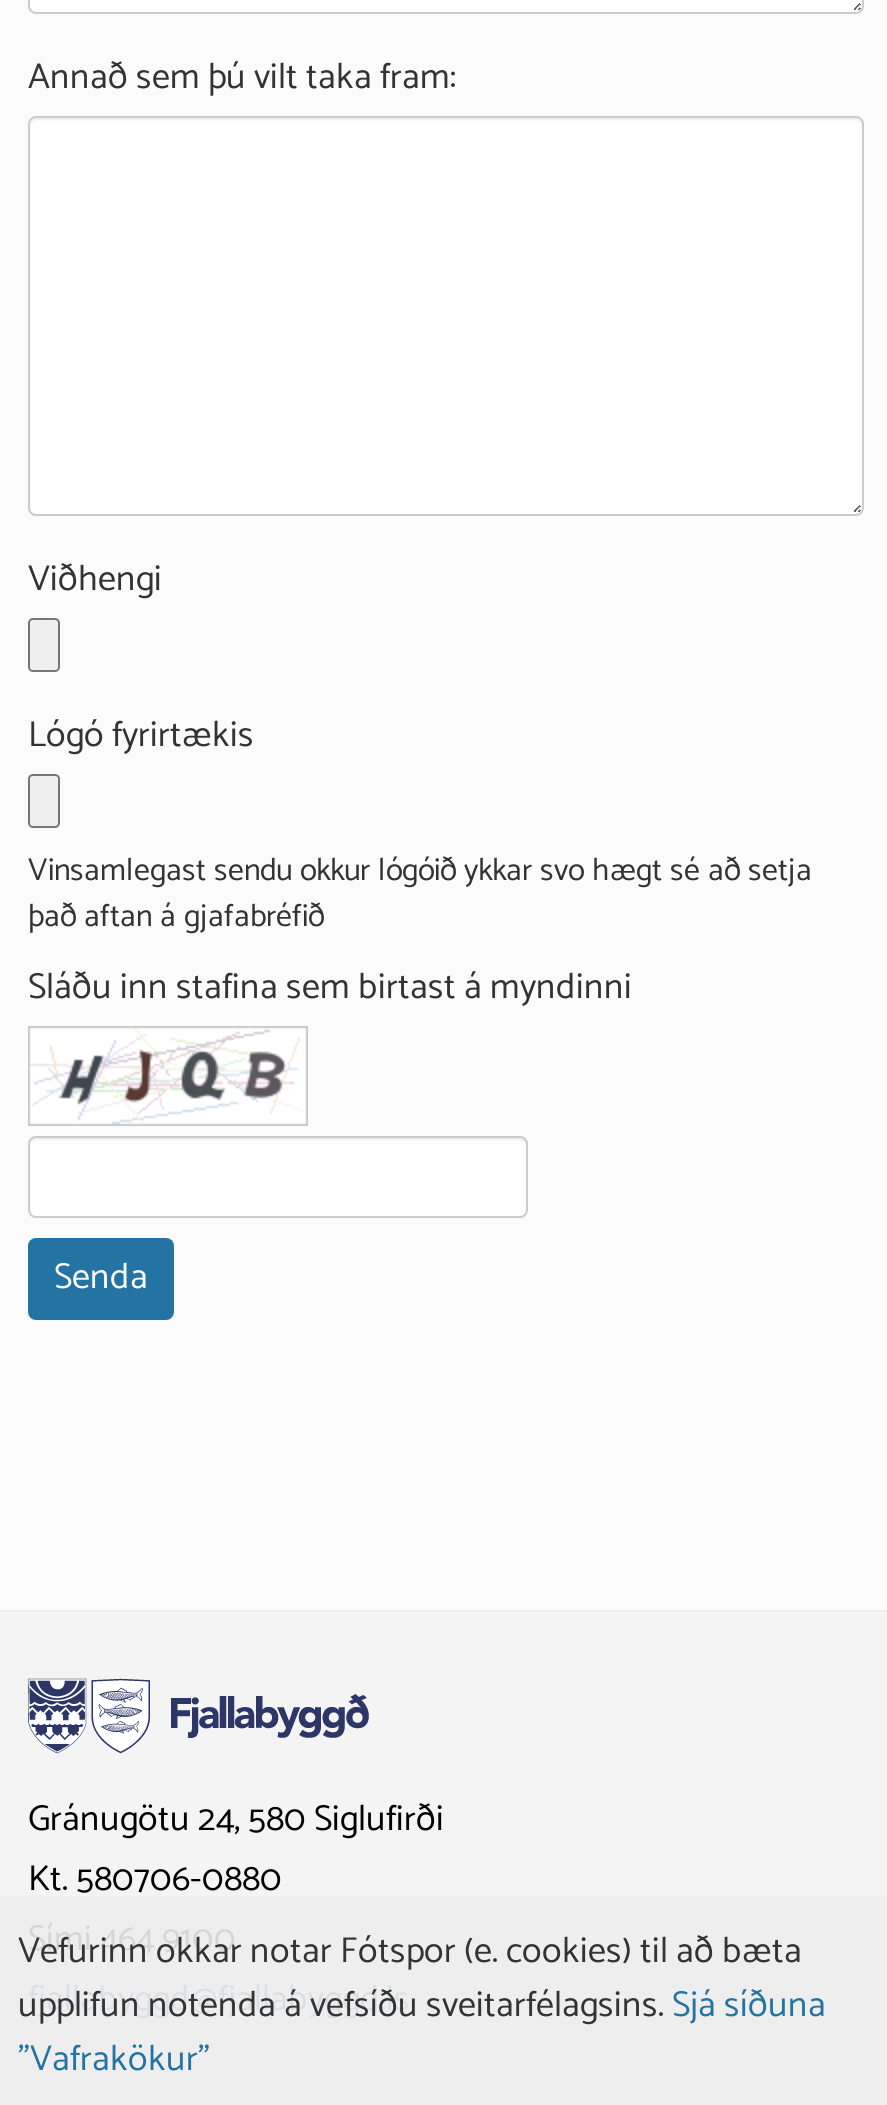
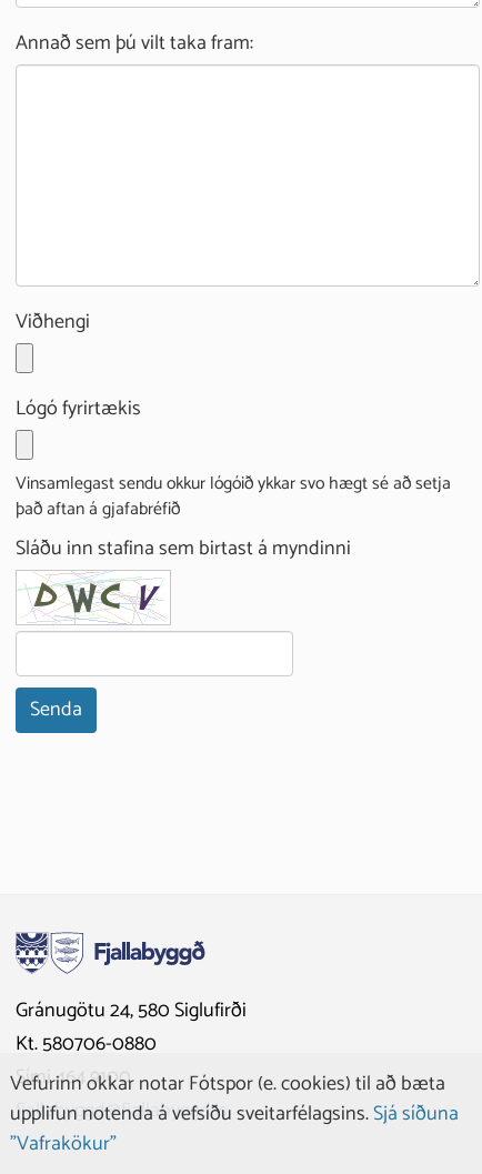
- [image]
+ [image]
